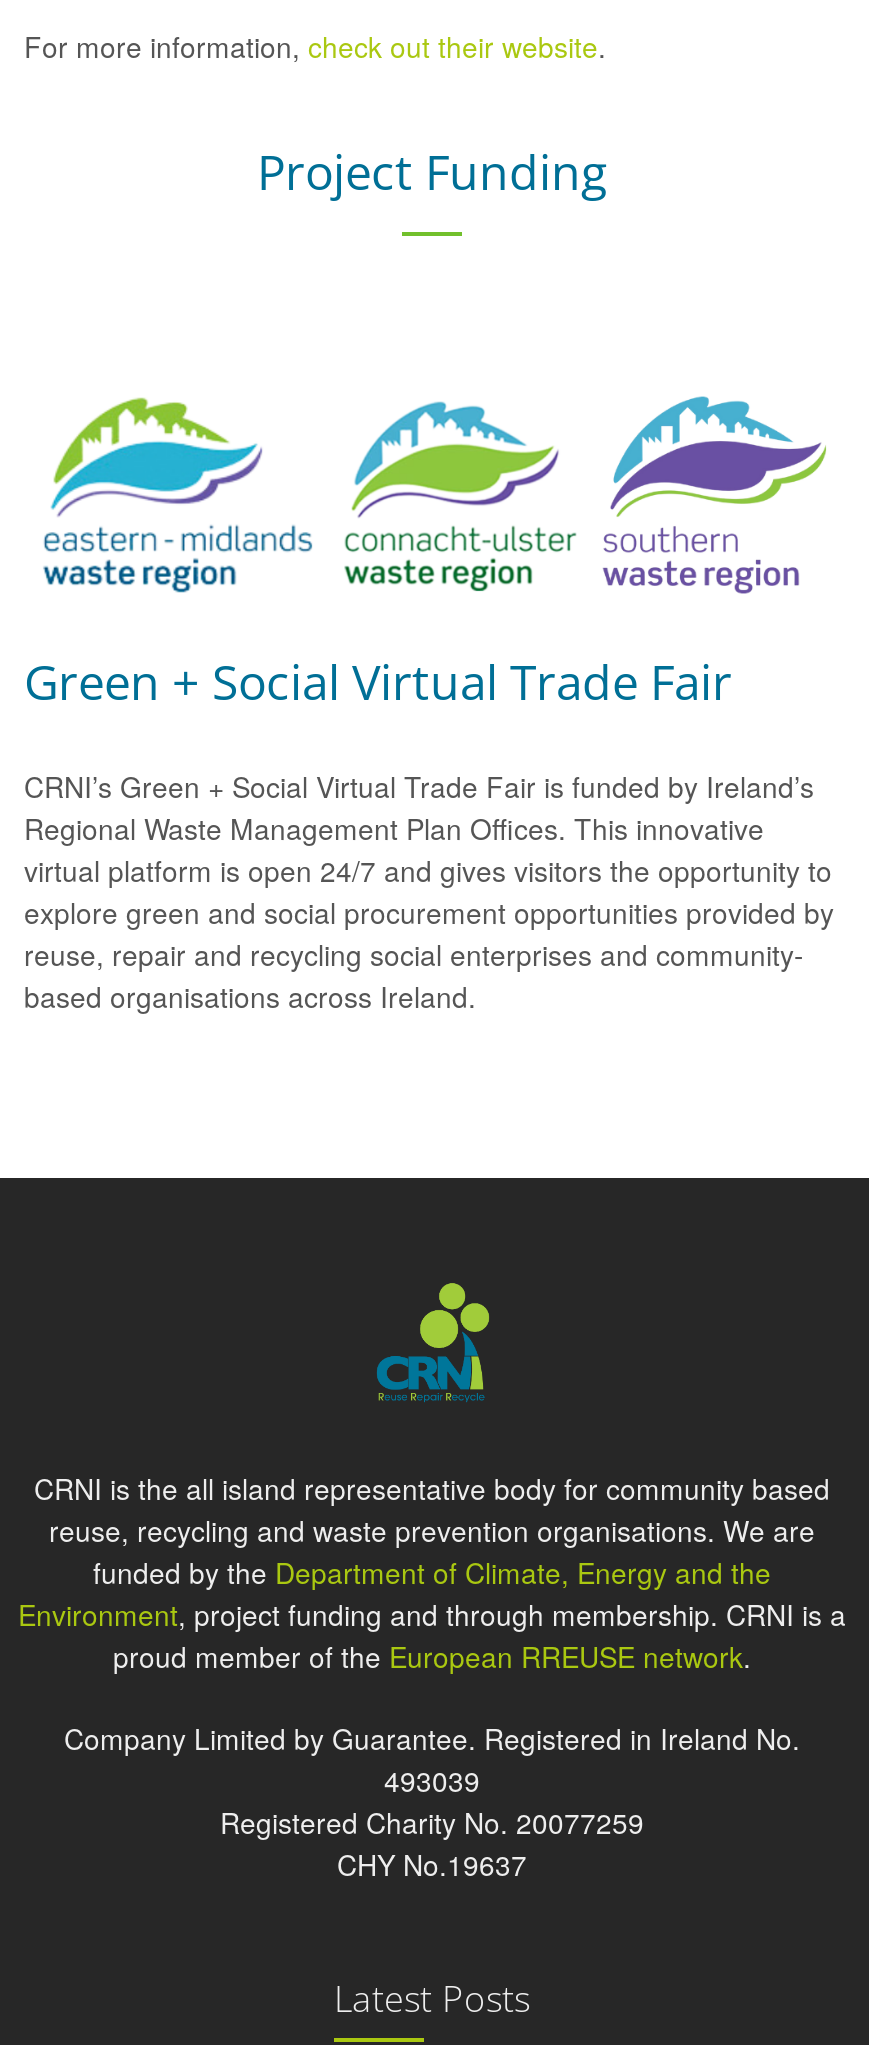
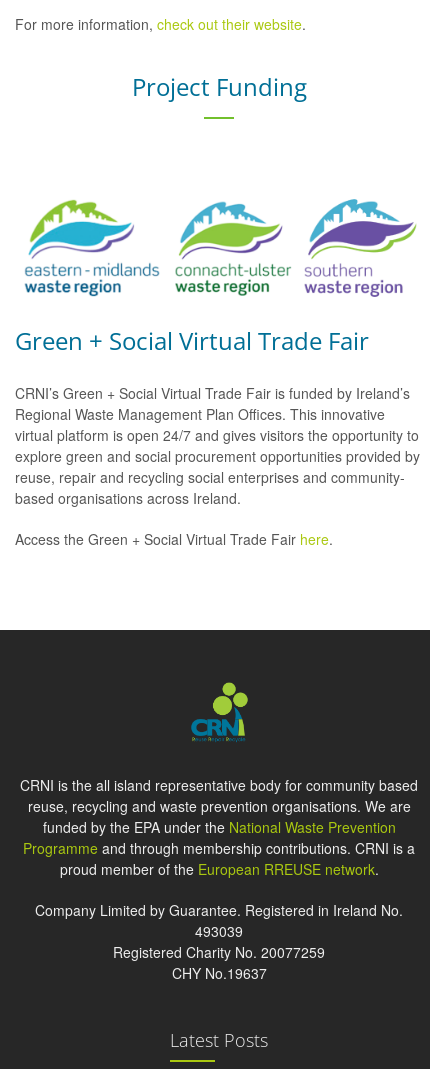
+ Access the Green + Social Virtual Trade Fair here.

- funded by the Department of Climate, Energy and the
- Environment, project funding and through membership. CRNI is a
+ funded by the EPA under the National Waste Prevention
+ Programme and through membership contributions. CRNI is a
